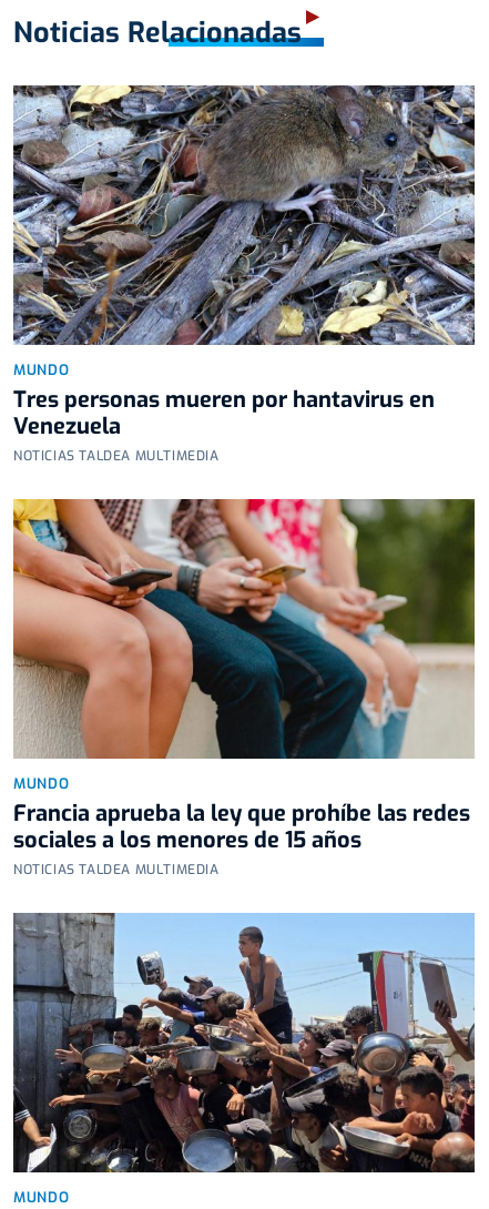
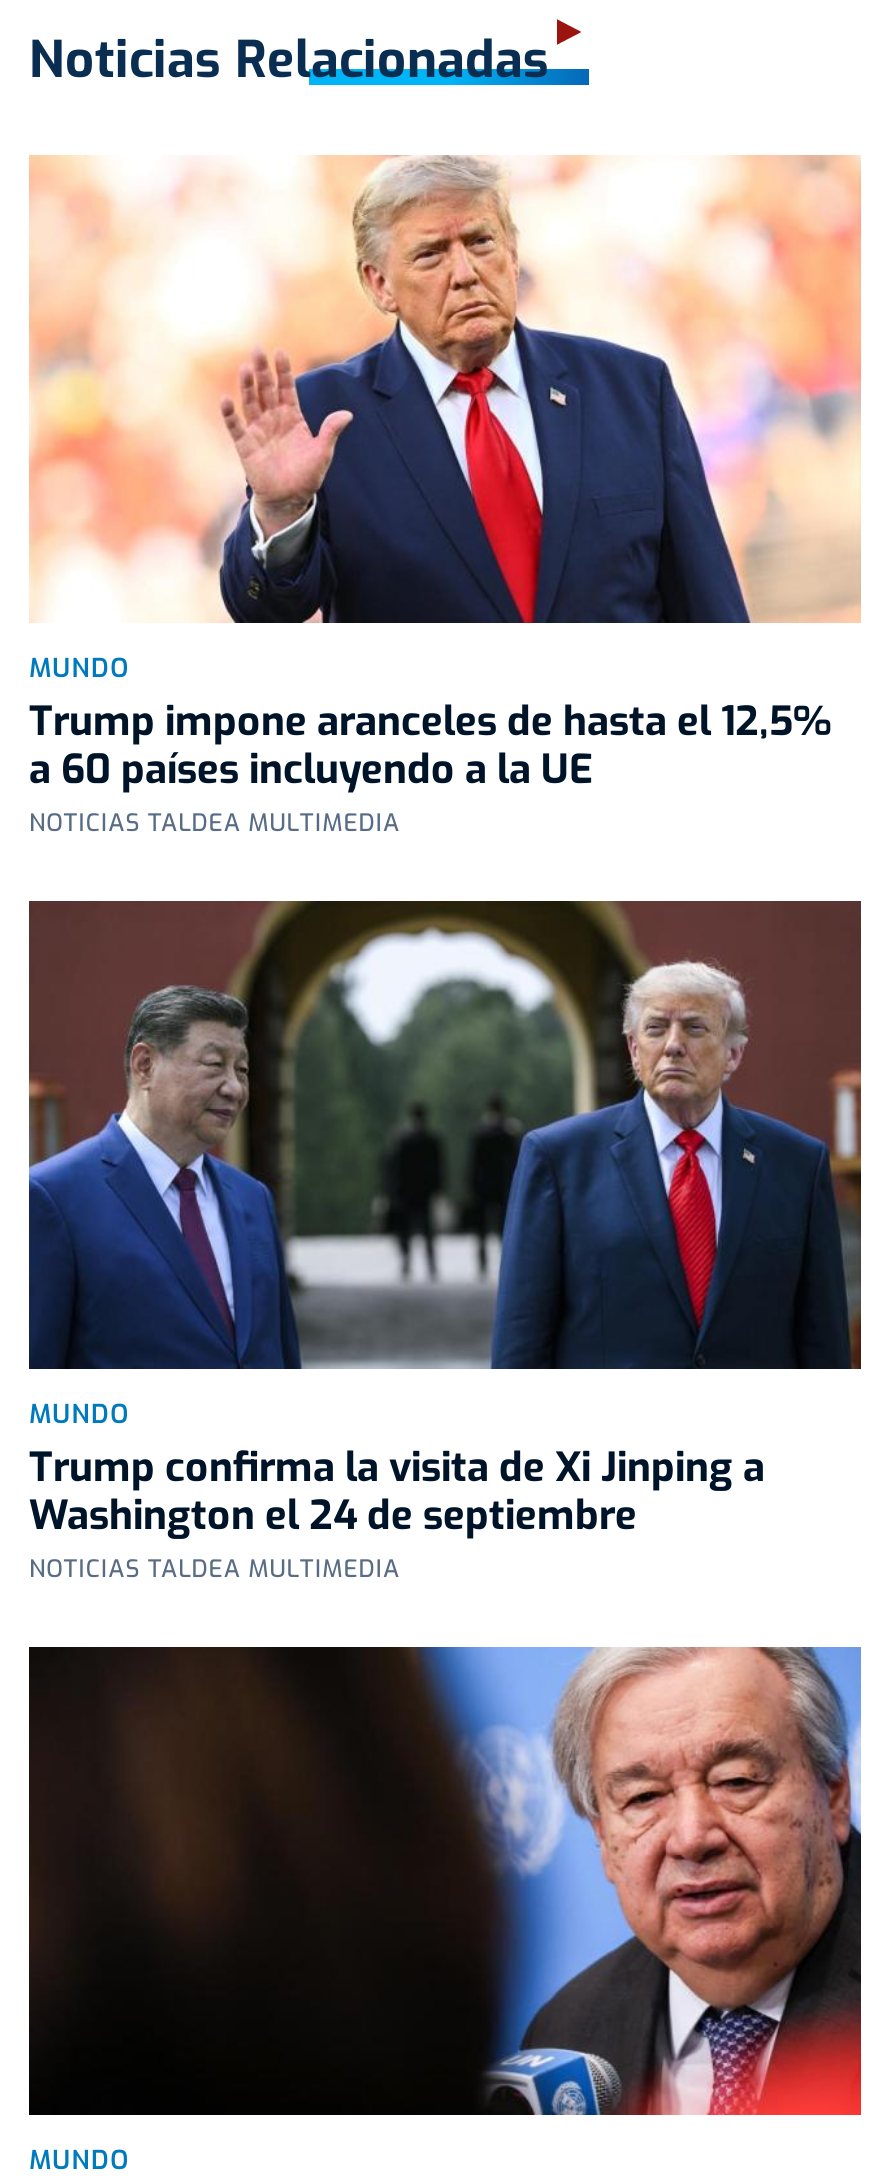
- [image]
- Tres personas mueren por hantavirus en
- Venezuela
+ [image]
+ Trump impone aranceles de hasta el 12,5%
+ a 60 países incluyendo a la UE

- [image]
- Francia aprueba la ley que prohíbe las redes
- sociales a los menores de 15 años
+ [image]
+ Trump confirma la visita de Xi Jinping a
+ Washington el 24 de septiembre

- [image]
+ [image]
